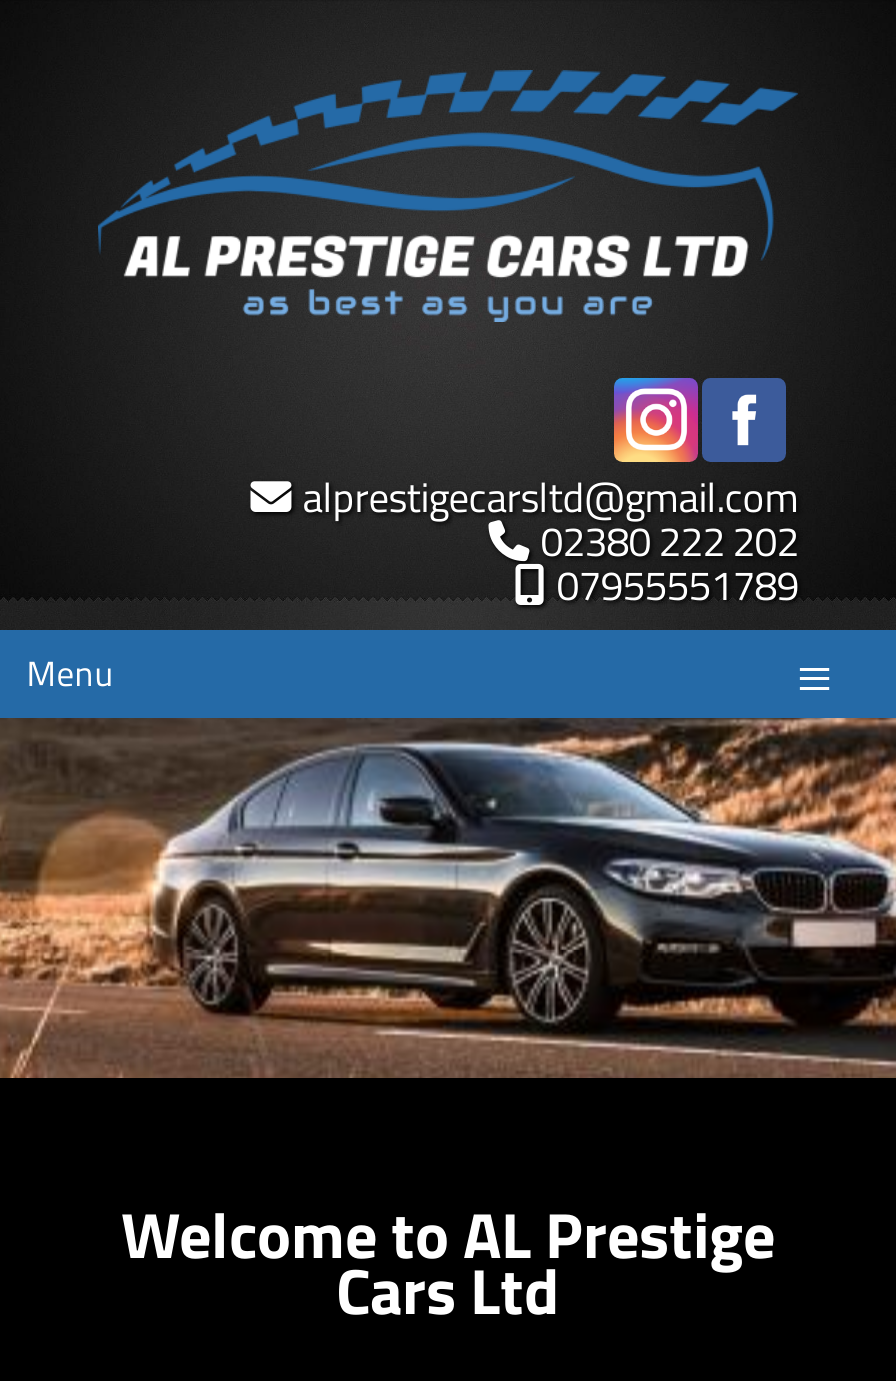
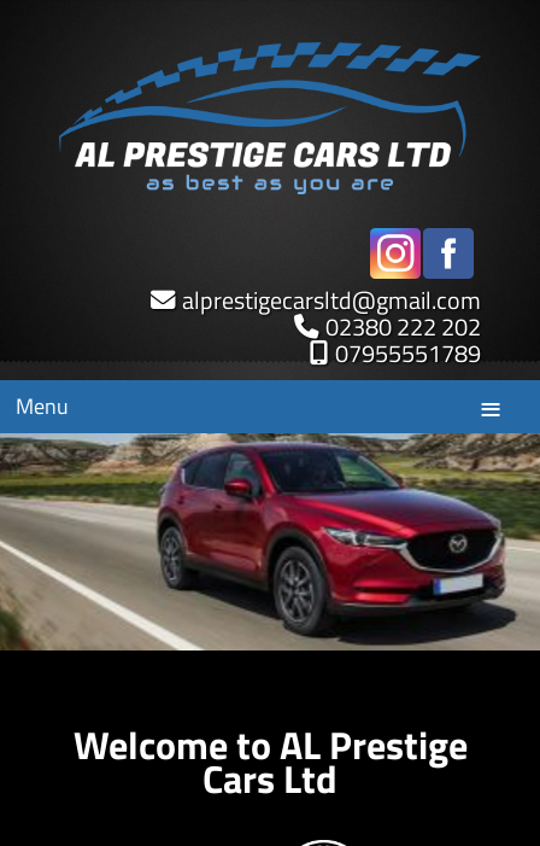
- [image]
+ [image]
